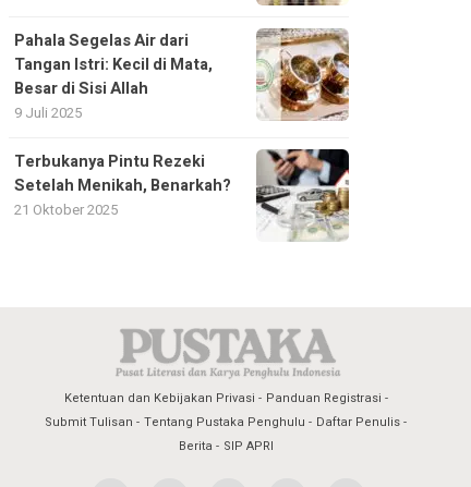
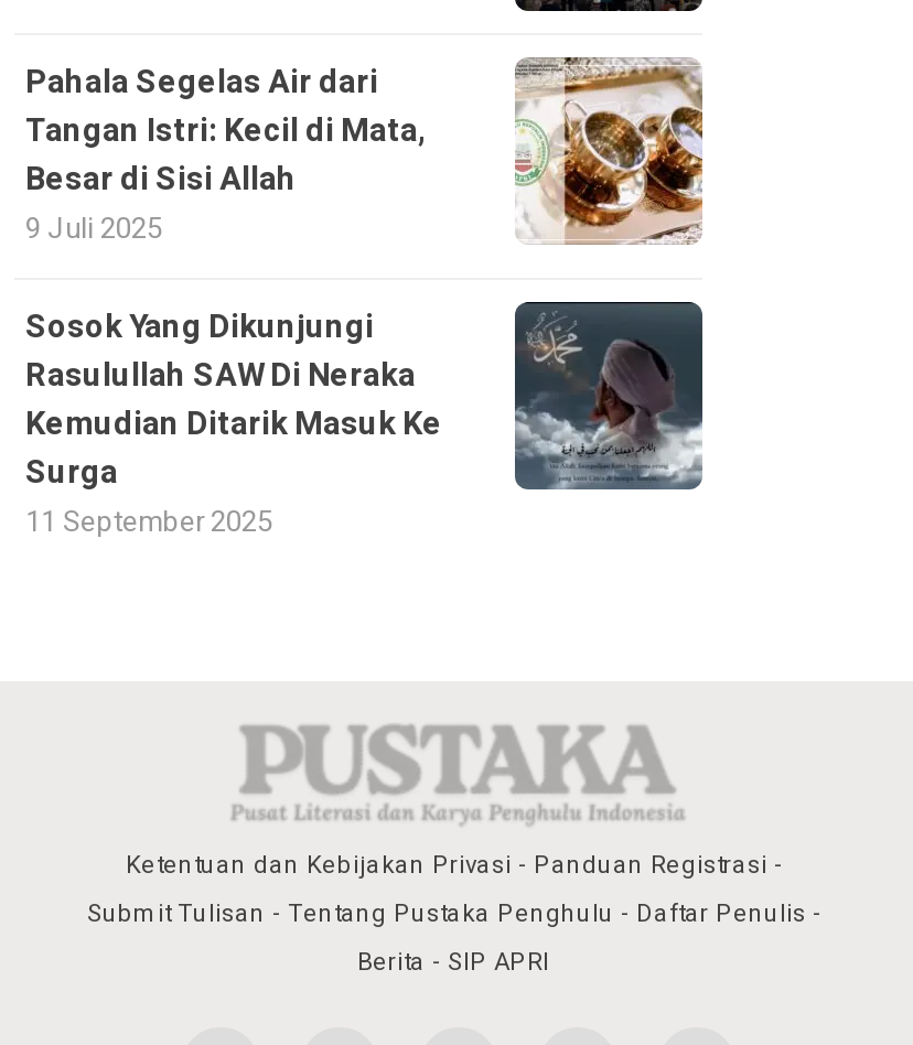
- [image]
- Terbukanya Pintu Rezeki
- Setelah Menikah, Benarkah?
- 21 Oktober 2025
+ [image]
+ Sosok Yang Dikunjungi
+ Rasulullah SAW Di Neraka
+ Kemudian Ditarik Masuk Ke
+ Surga
+ 11 September 2025
